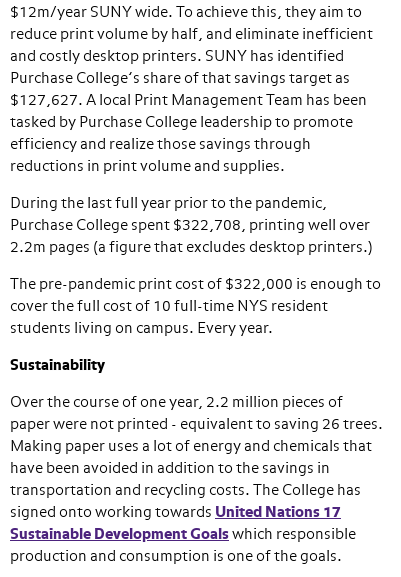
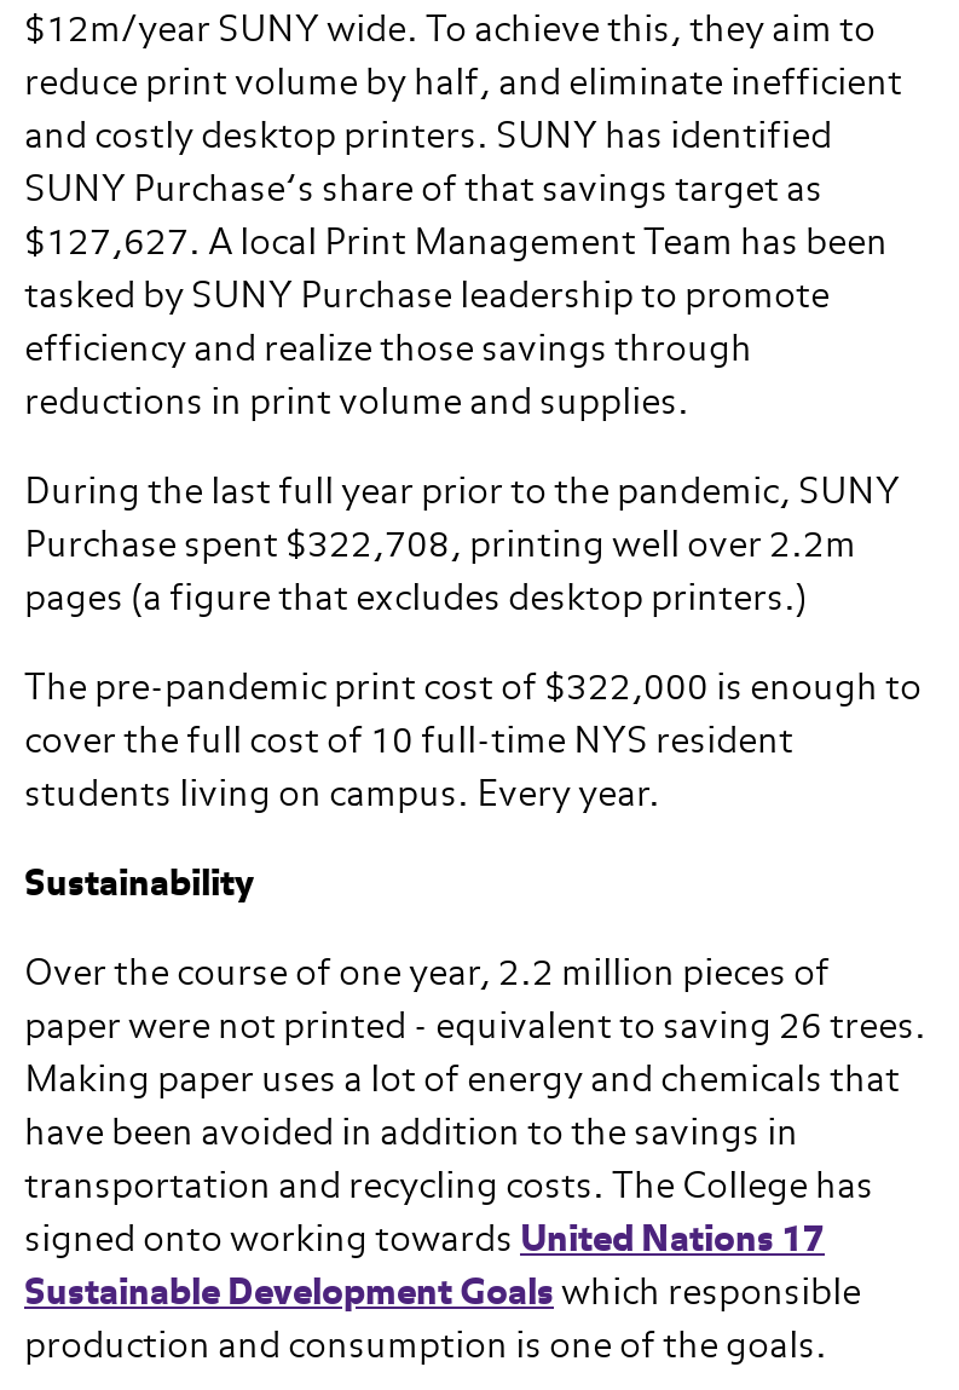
- Purchase College’s share of that savings target as
+ SUNY Purchase’s share of that savings target as

- tasked by Purchase College leadership to promote
+ tasked by SUNY Purchase leadership to promote

- During the last full year prior to the pandemic,
+ During the last full year prior to the pandemic, SUNY

- Purchase College spent $322,708, printing well over
+ Purchase spent $322,708, printing well over 2.2m

- 2.2m pages (a figure that excludes desktop printers.)
+ pages (a figure that excludes desktop printers.)
